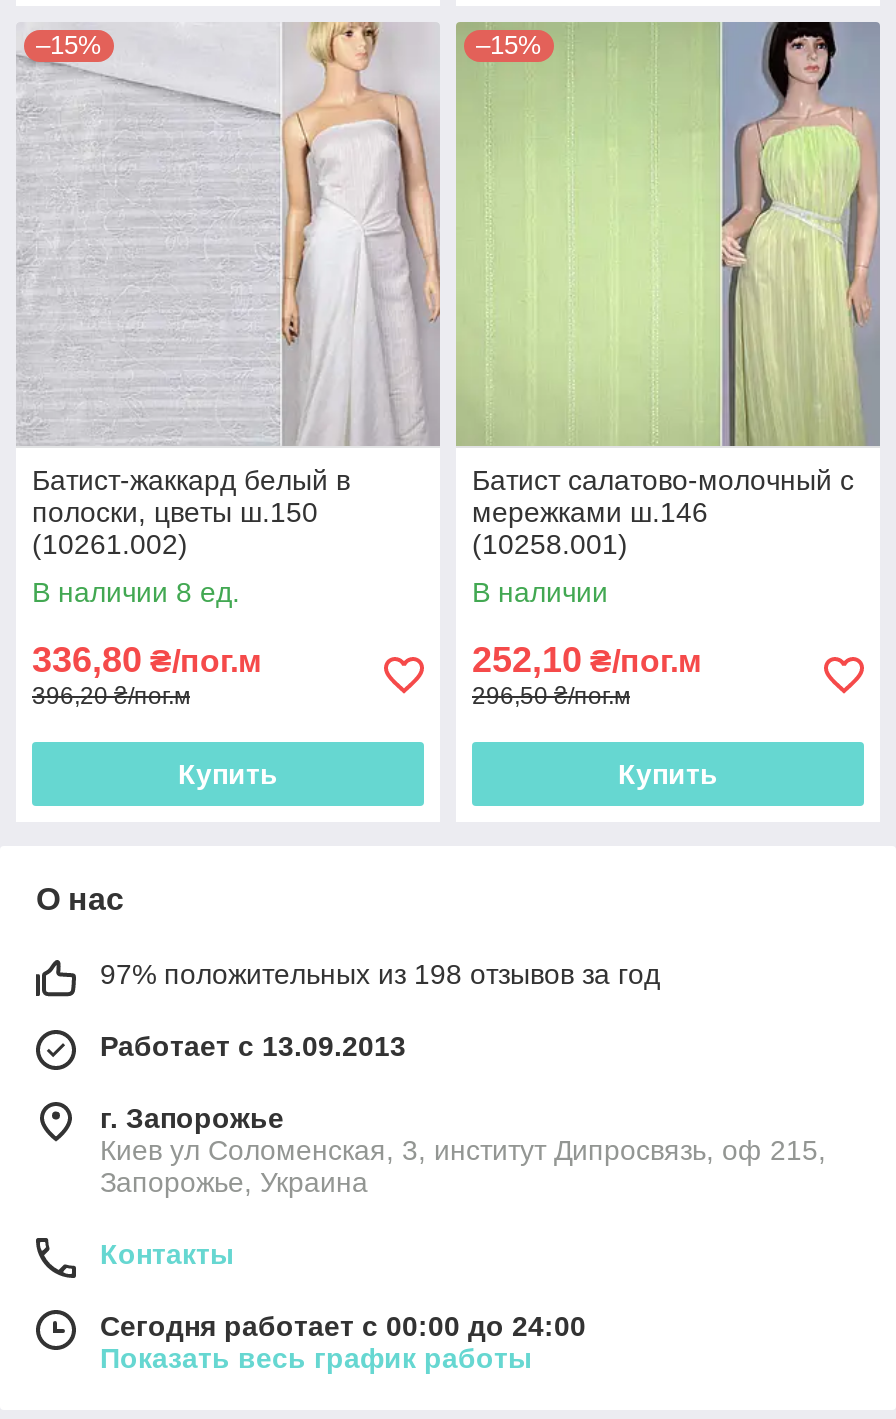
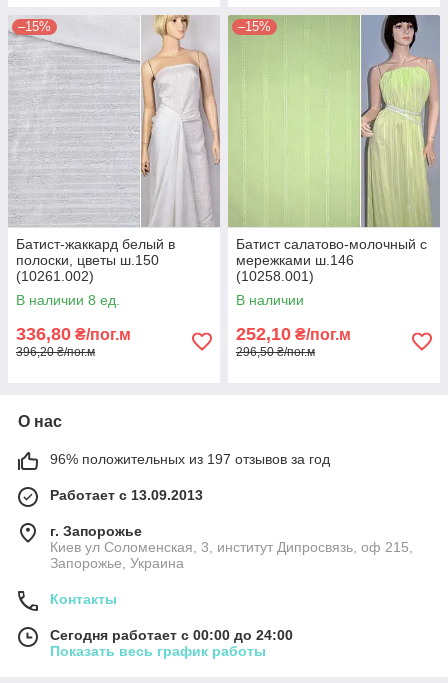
- Купить

- Купить

- 97% положительных из 198 отзывов за год
+ 96% положительных из 197 отзывов за год
